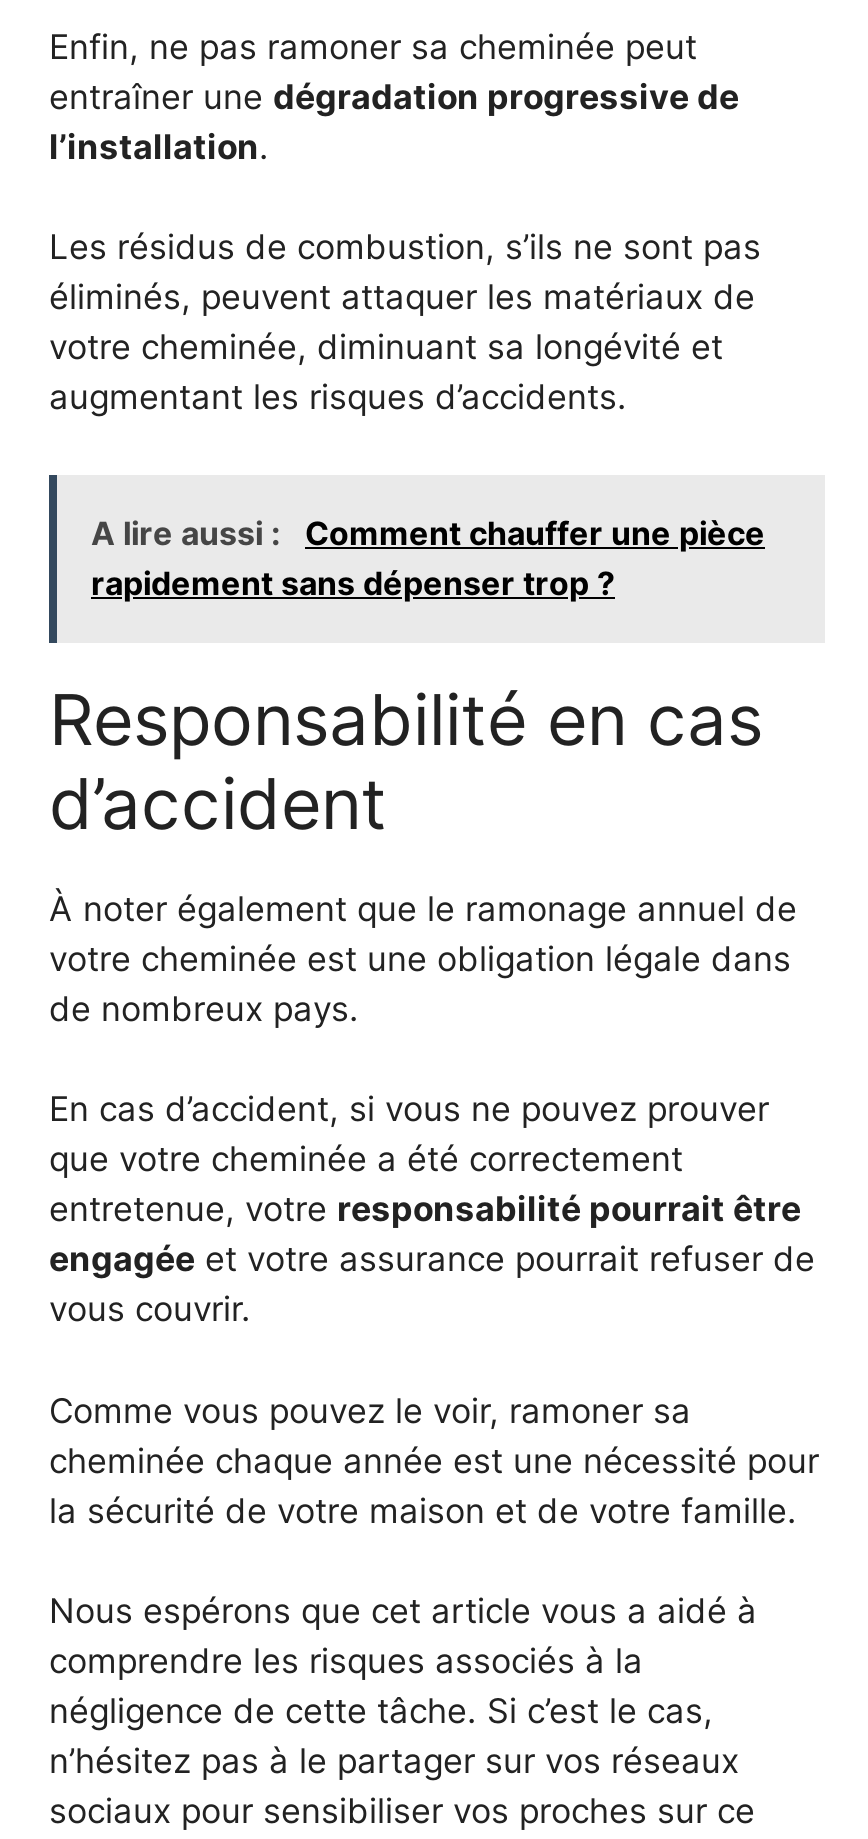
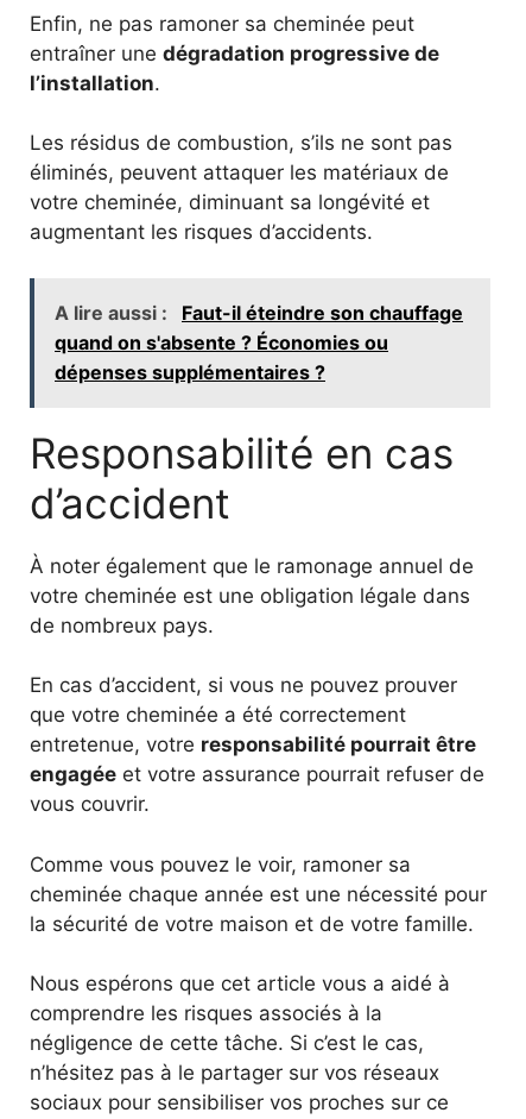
- A lire aussi : Comment chauffer une pièce
- rapidement sans dépenser trop ?
+ A lire aussi : Faut-il éteindre son chauffage
+ quand on s'absente ? Économies ou
+ dépenses supplémentaires ?
